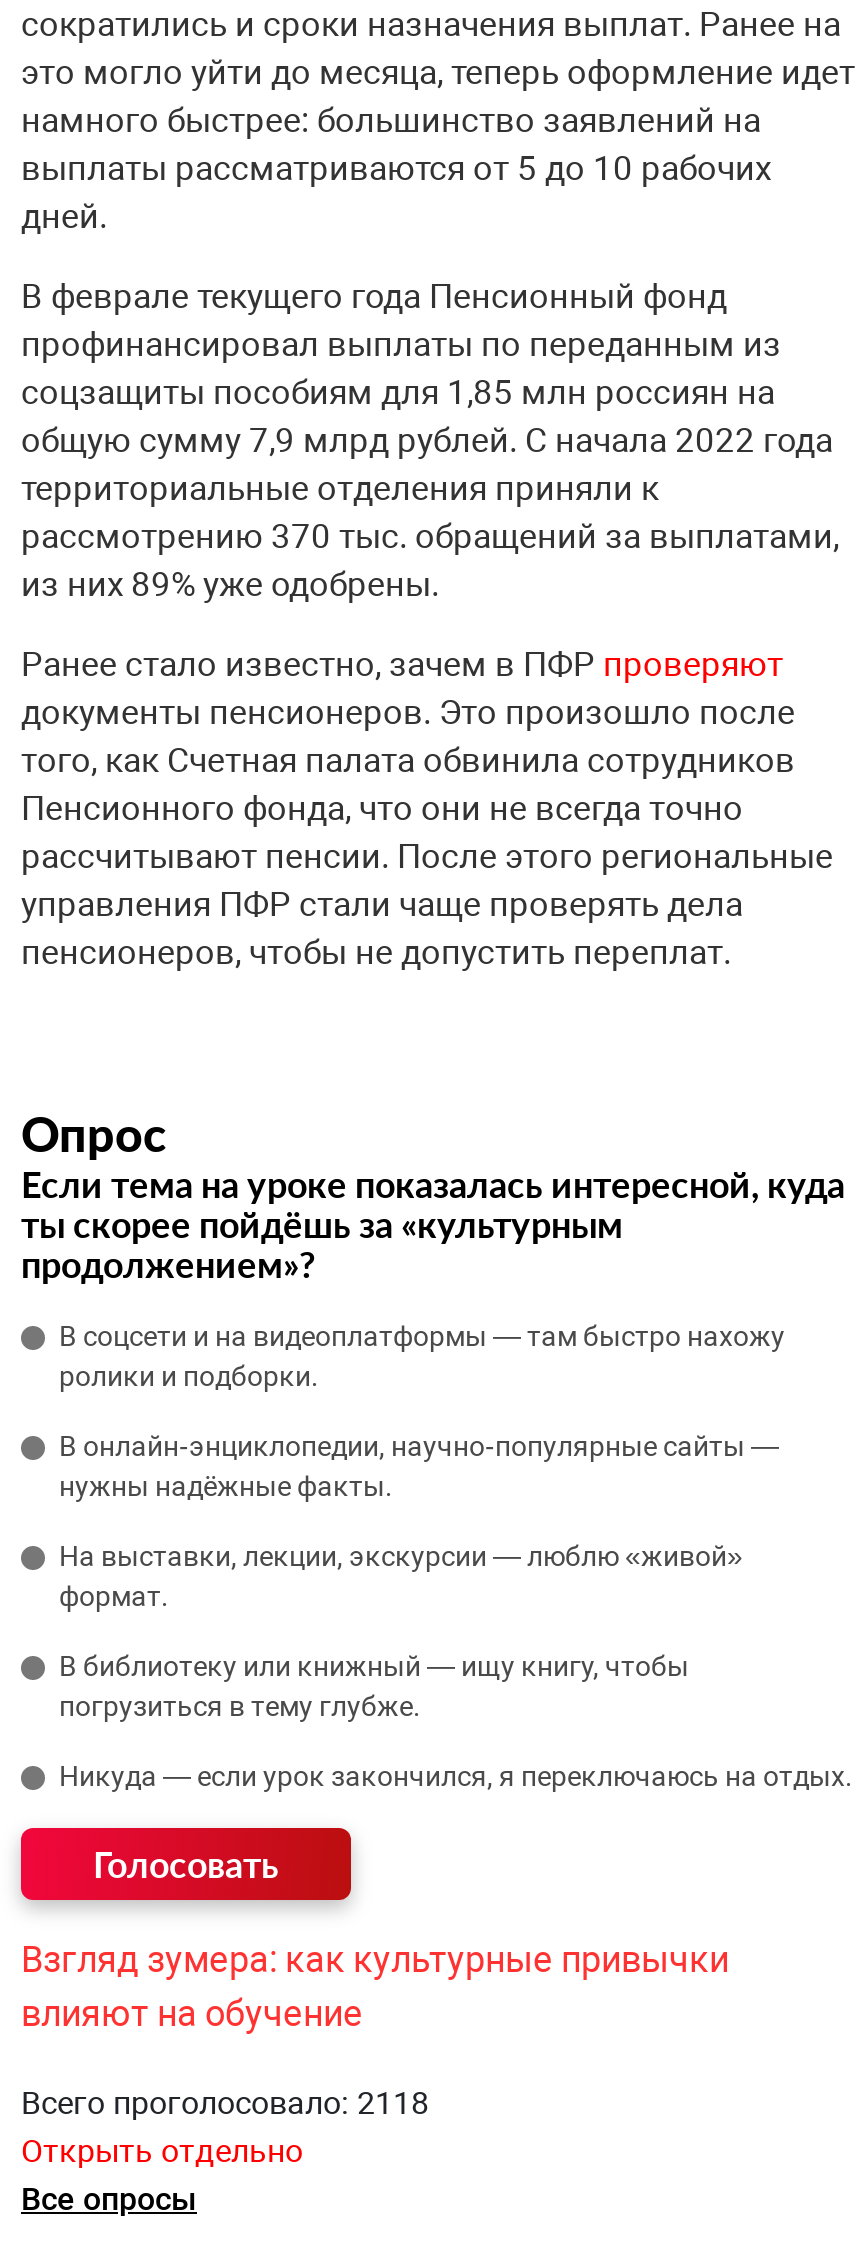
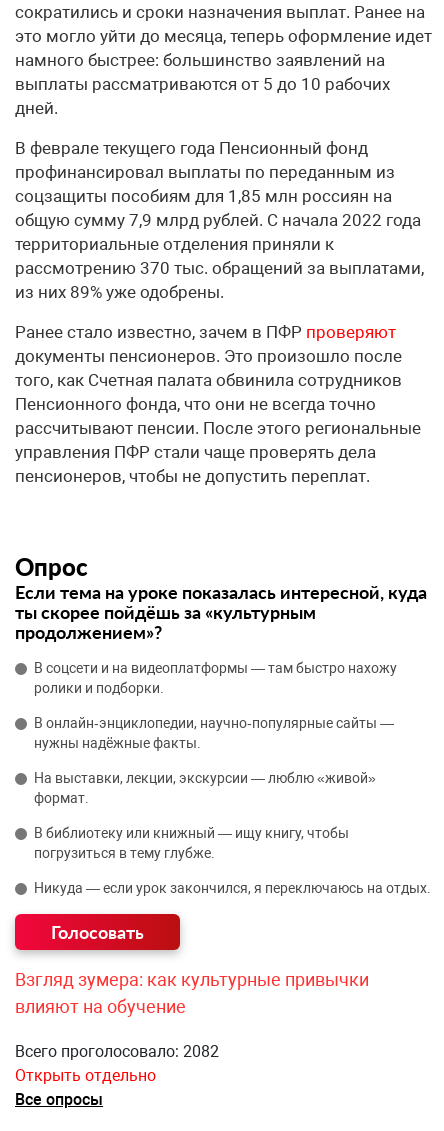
- Всего проголосовало: 2118
+ Всего проголосовало: 2082
